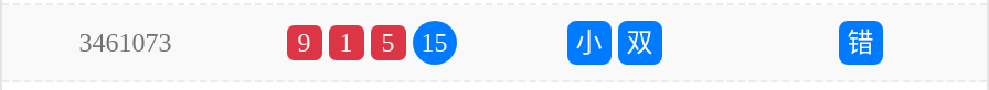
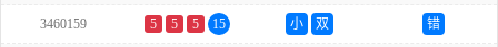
- 3461073
+ 3460159

- 9
+ 5

- 1
+ 5
